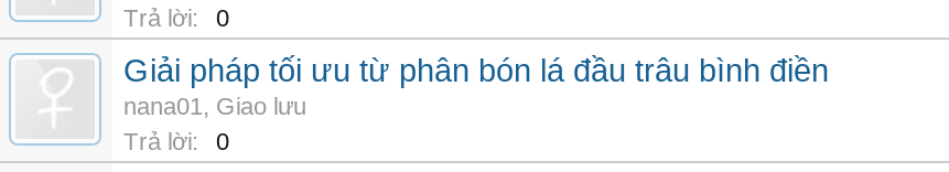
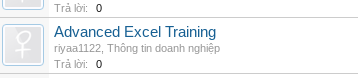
- Giải pháp tối ưu từ phân bón lá đầu trâu bình điền
- nana01, Giao lưu
+ Advanced Excel Training
+ riyaa1122, Thông tin doanh nghiệp
